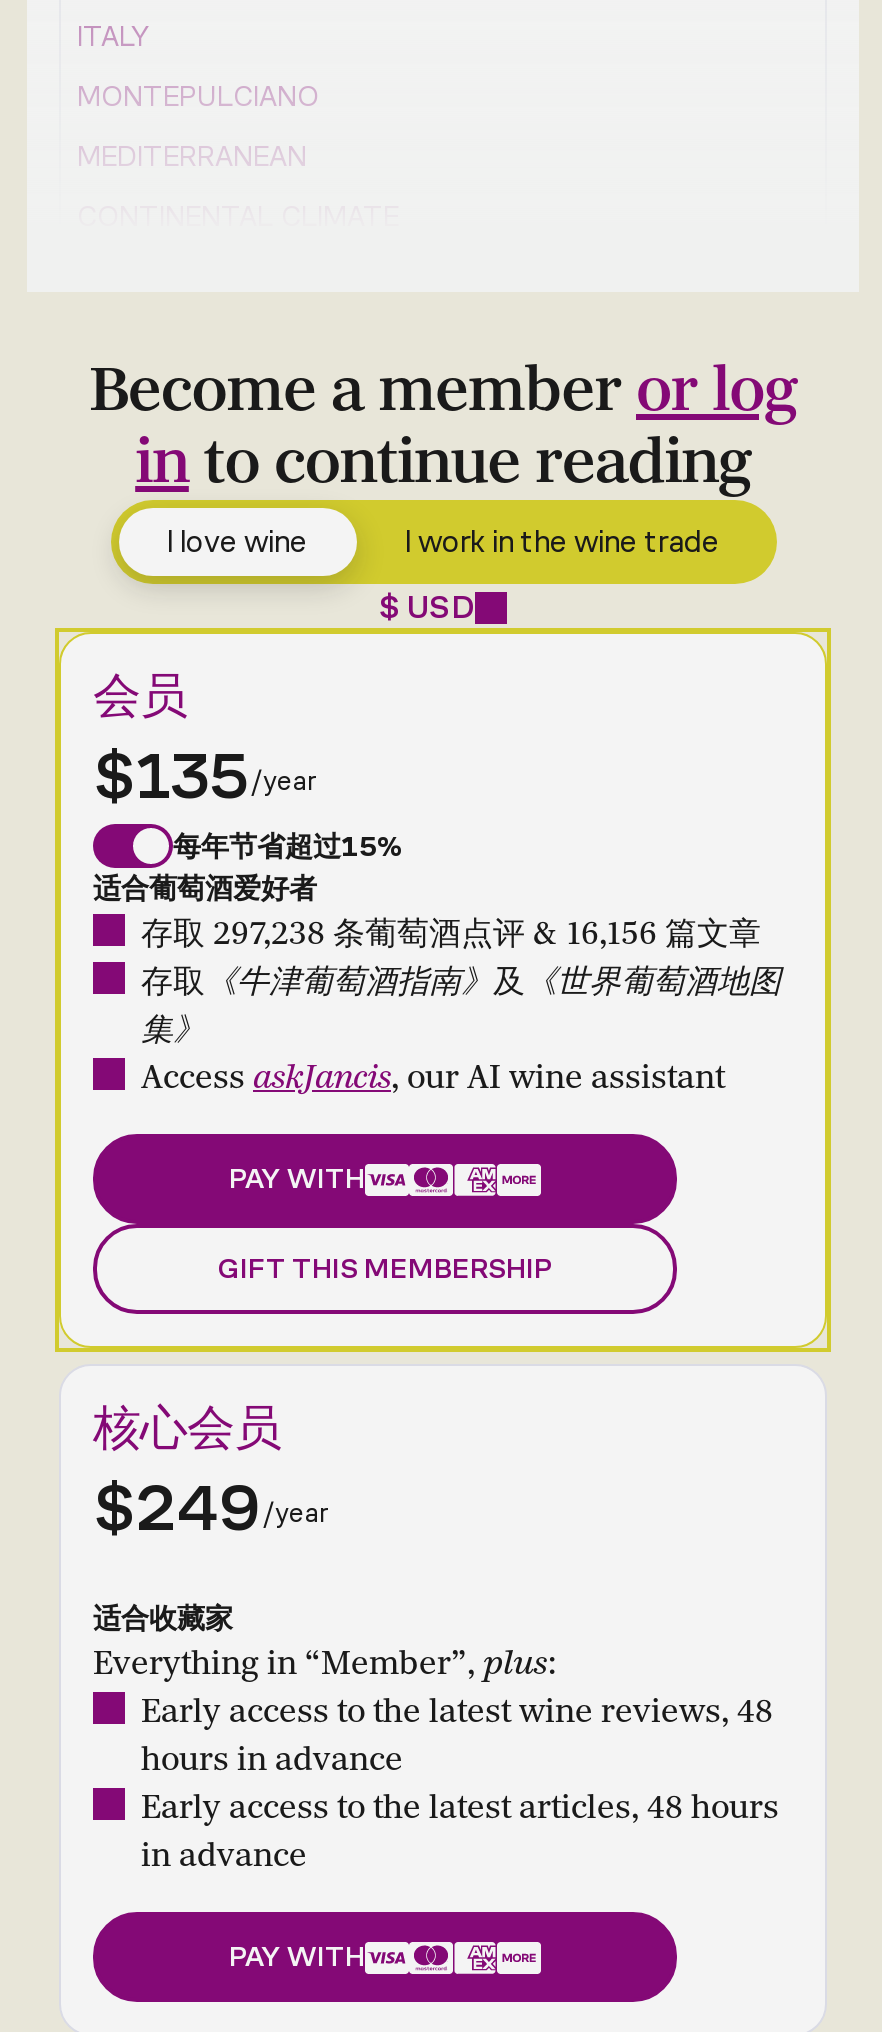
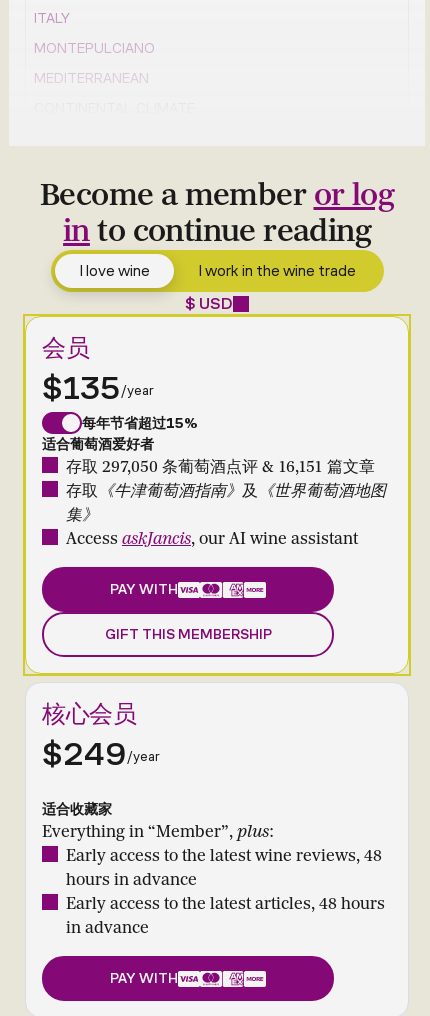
- 存取 297,238 条葡萄酒点评 & 16,156 篇文章
+ 存取 297,050 条葡萄酒点评 & 16,151 篇文章
